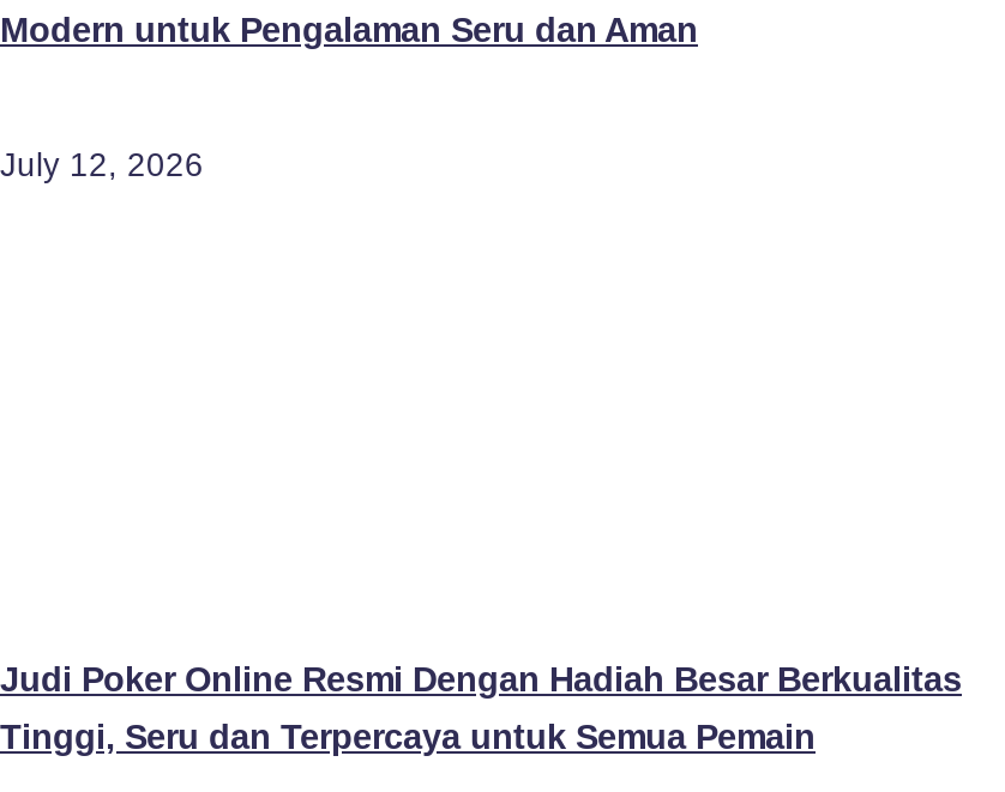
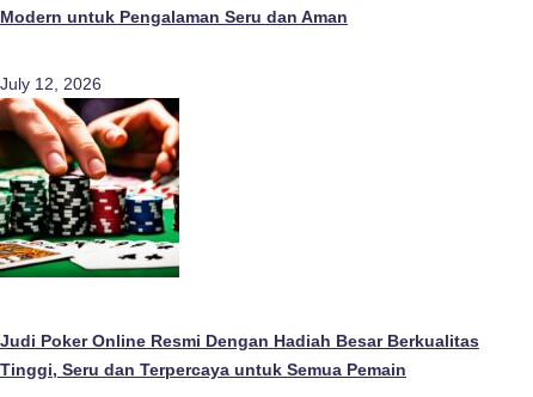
+ [image]
